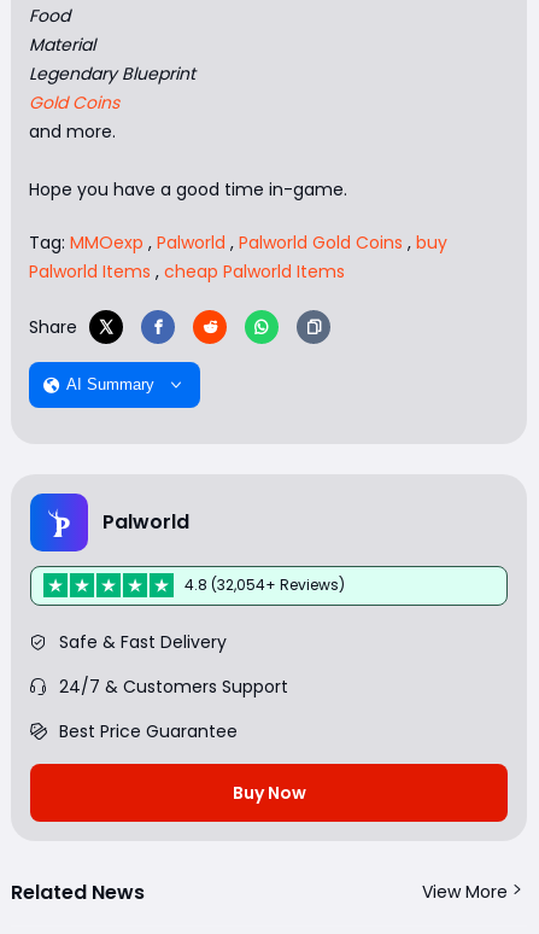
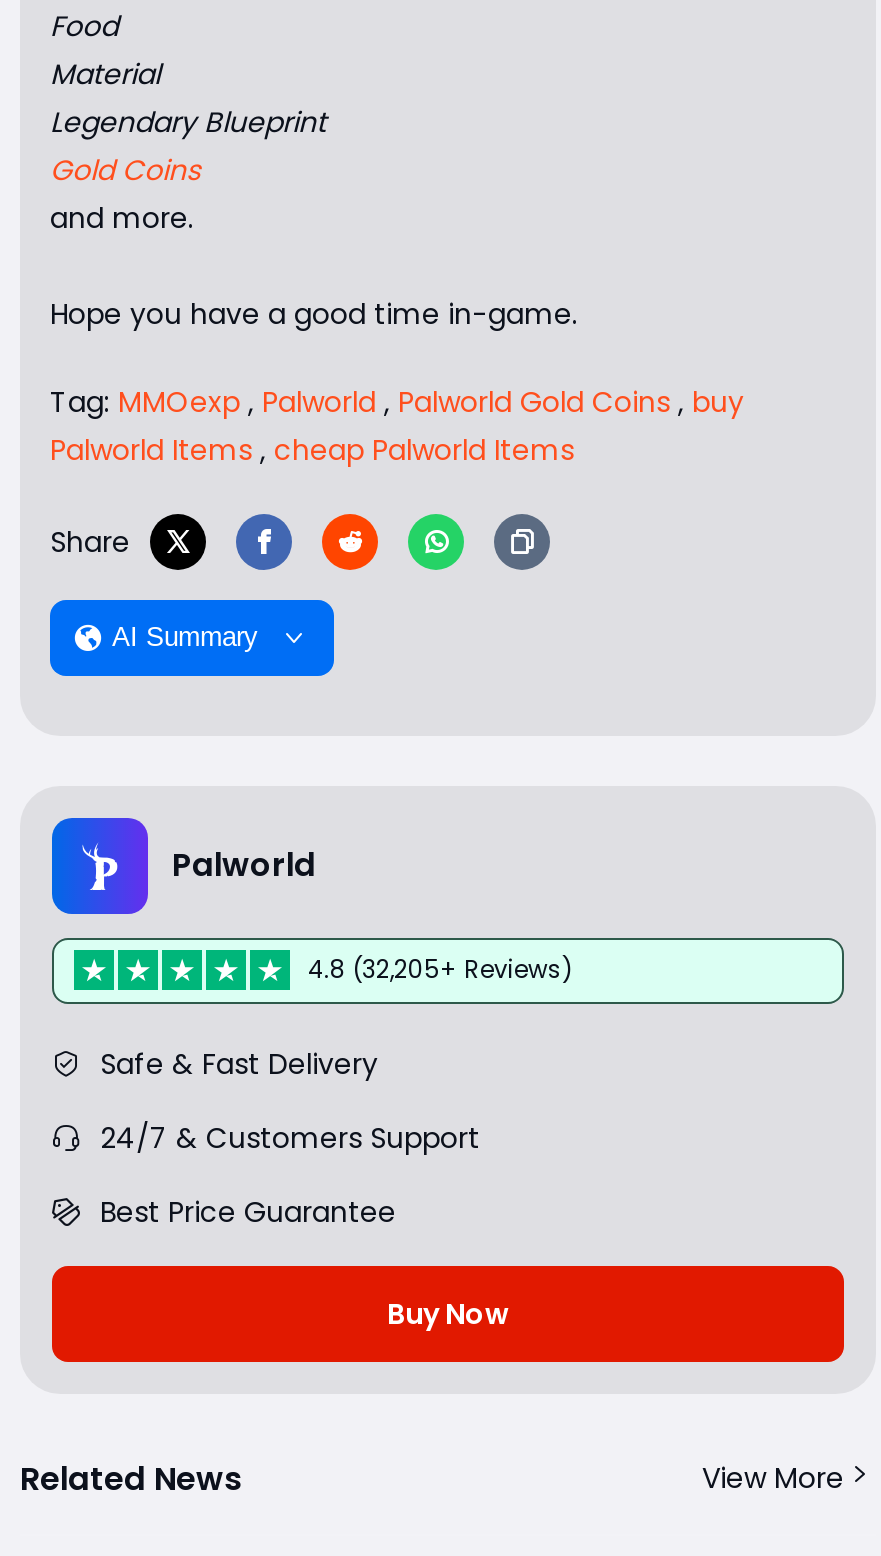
- 4.8 (32,054+ Reviews)
+ 4.8 (32,205+ Reviews)
